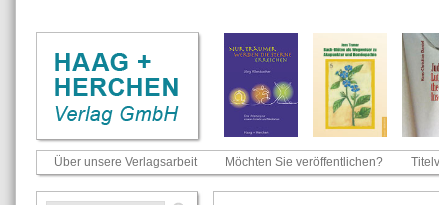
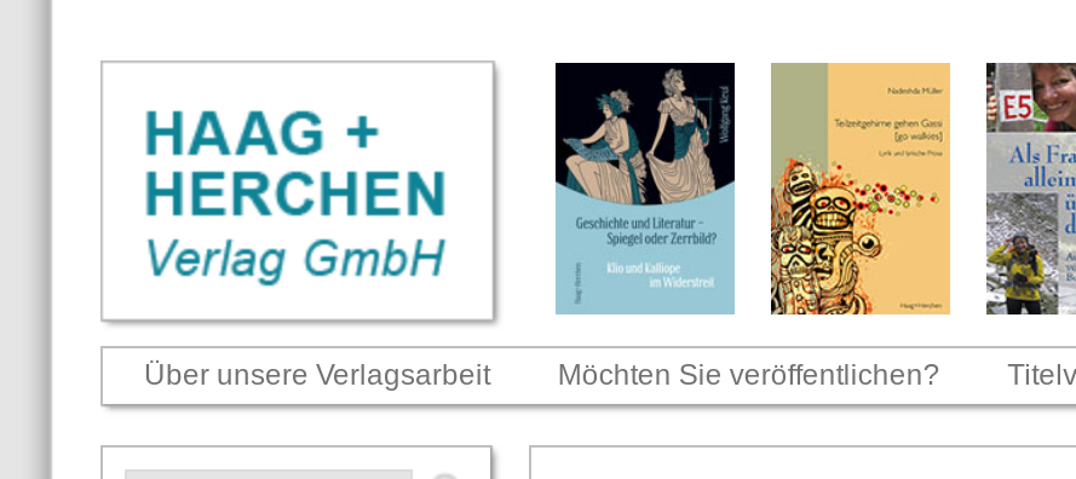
- [image]
+ [image]

- [image]
+ [image]

- [image]
+ [image]
